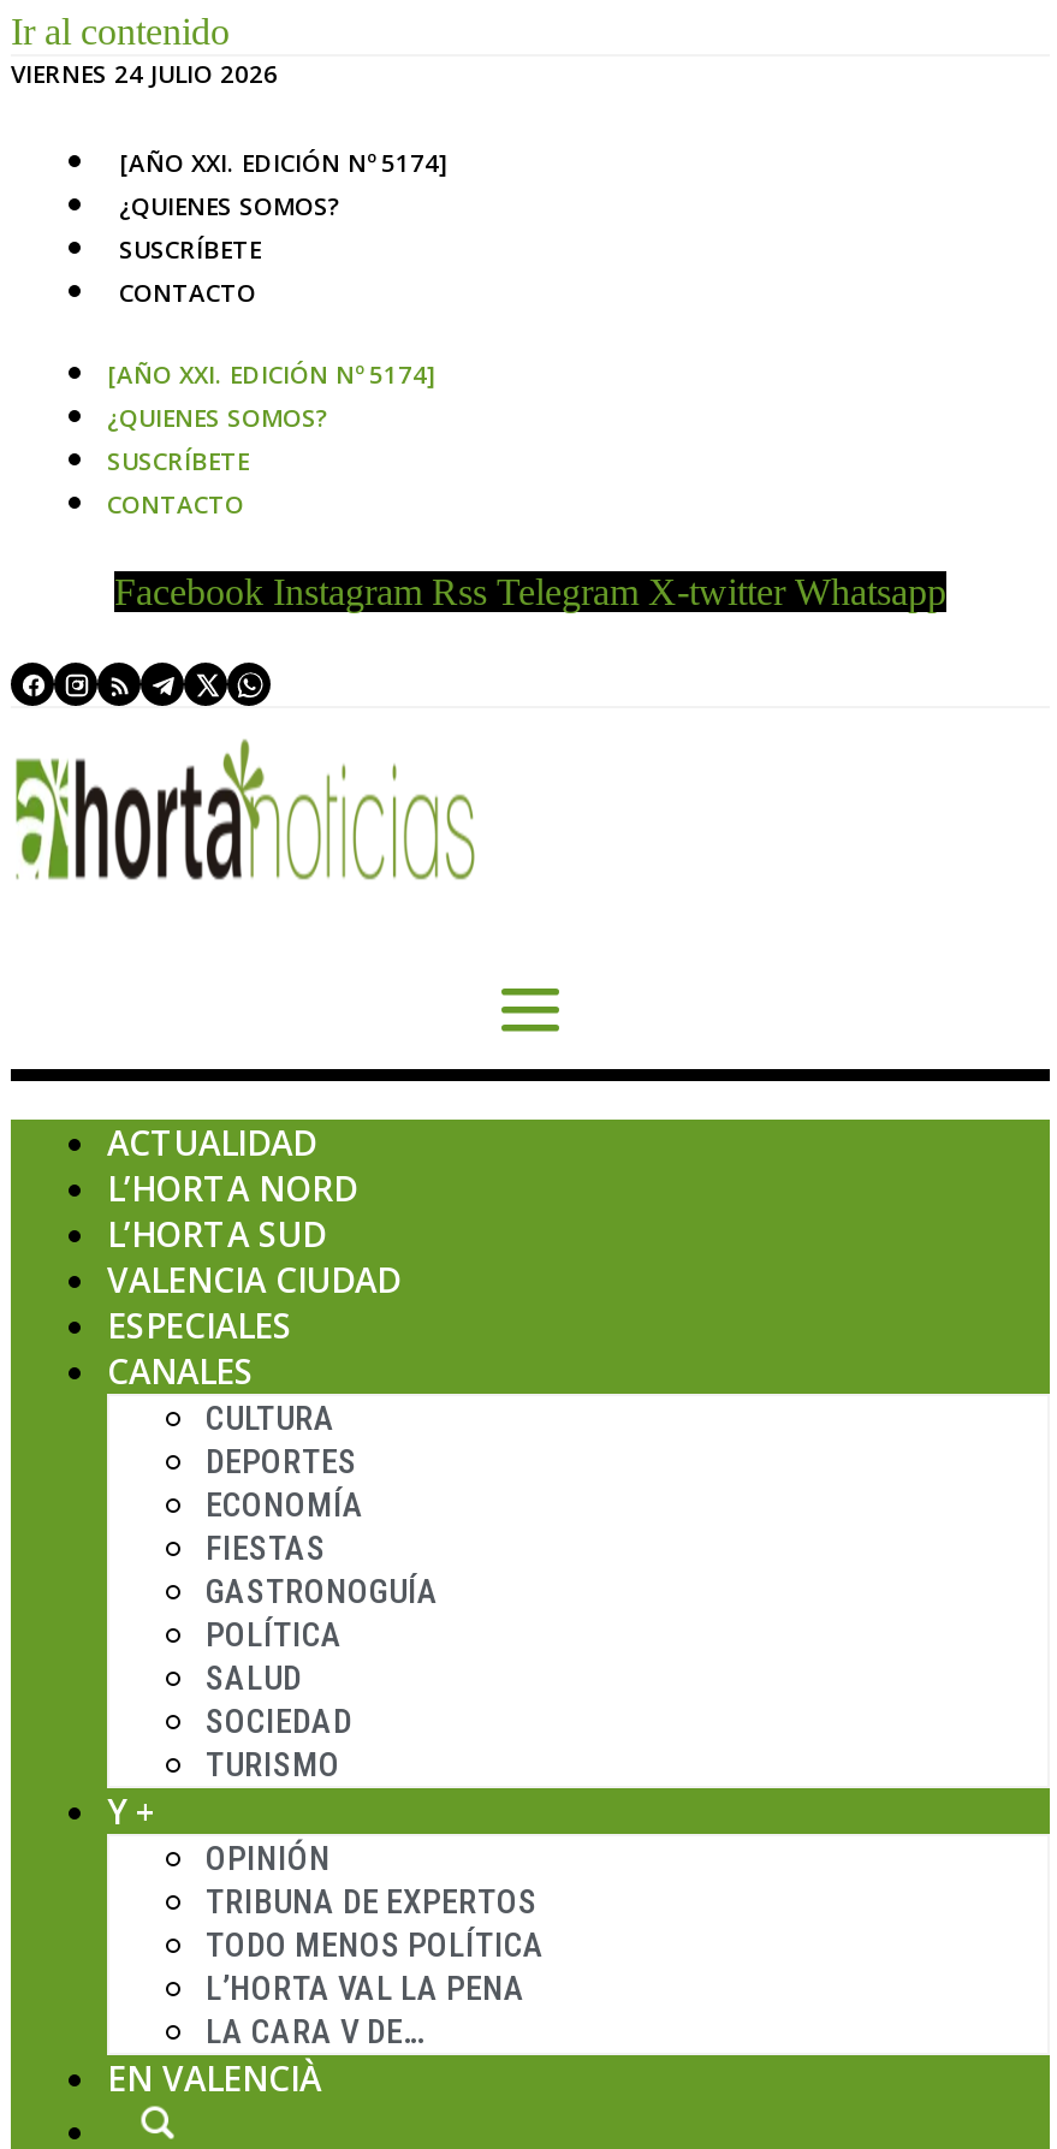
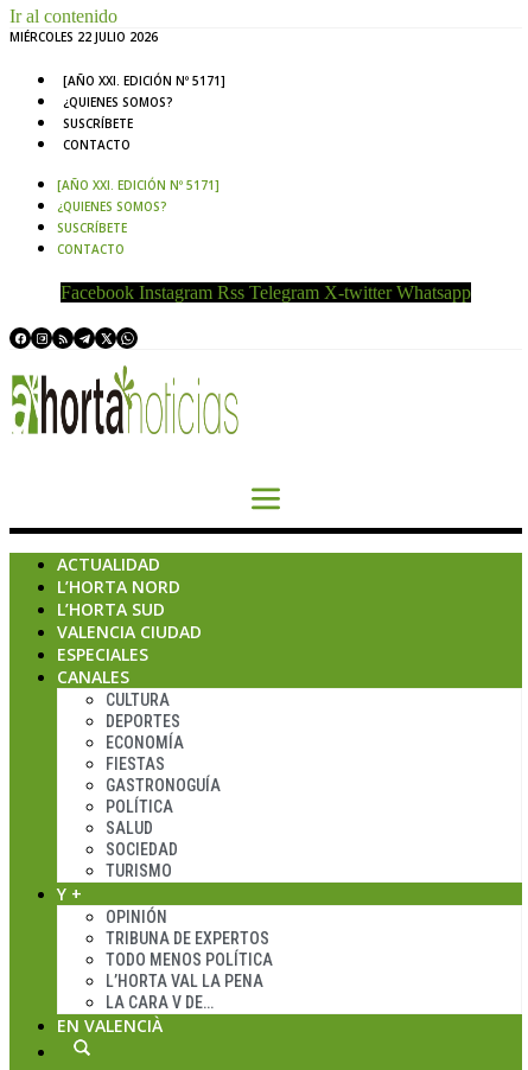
- VIERNES 24 JULIO 2026
+ MIÉRCOLES 22 JULIO 2026

- [AÑO XXI. EDICIÓN Nº 5174]
+ [AÑO XXI. EDICIÓN Nº 5171]

- [AÑO XXI. EDICIÓN Nº 5174]
+ [AÑO XXI. EDICIÓN Nº 5171]
